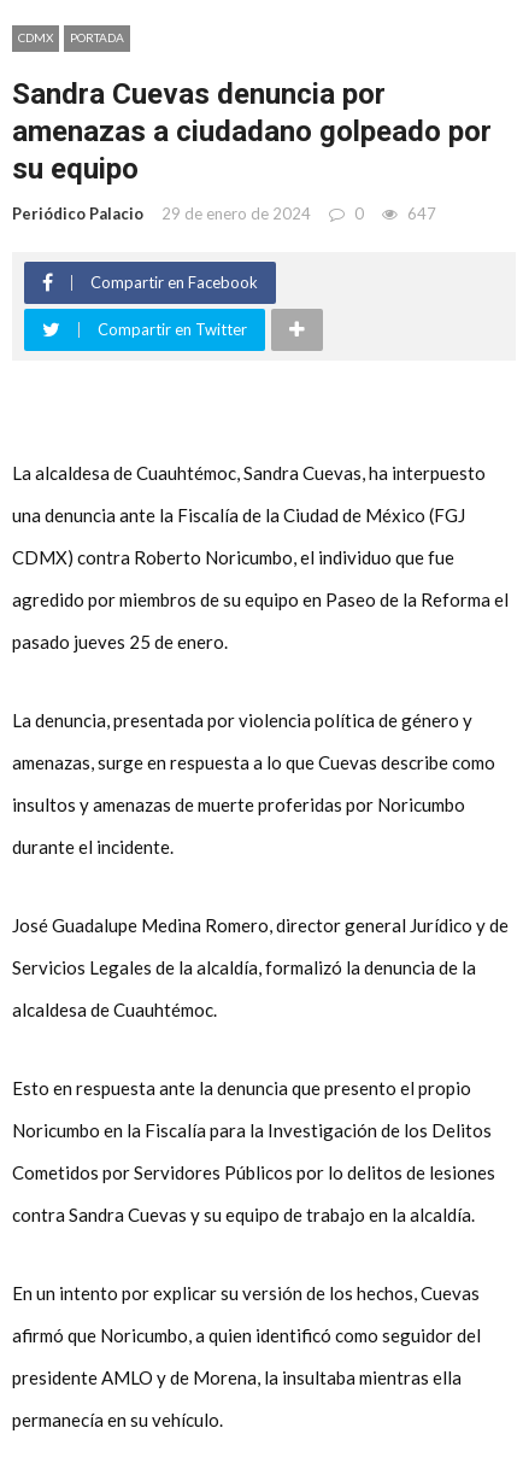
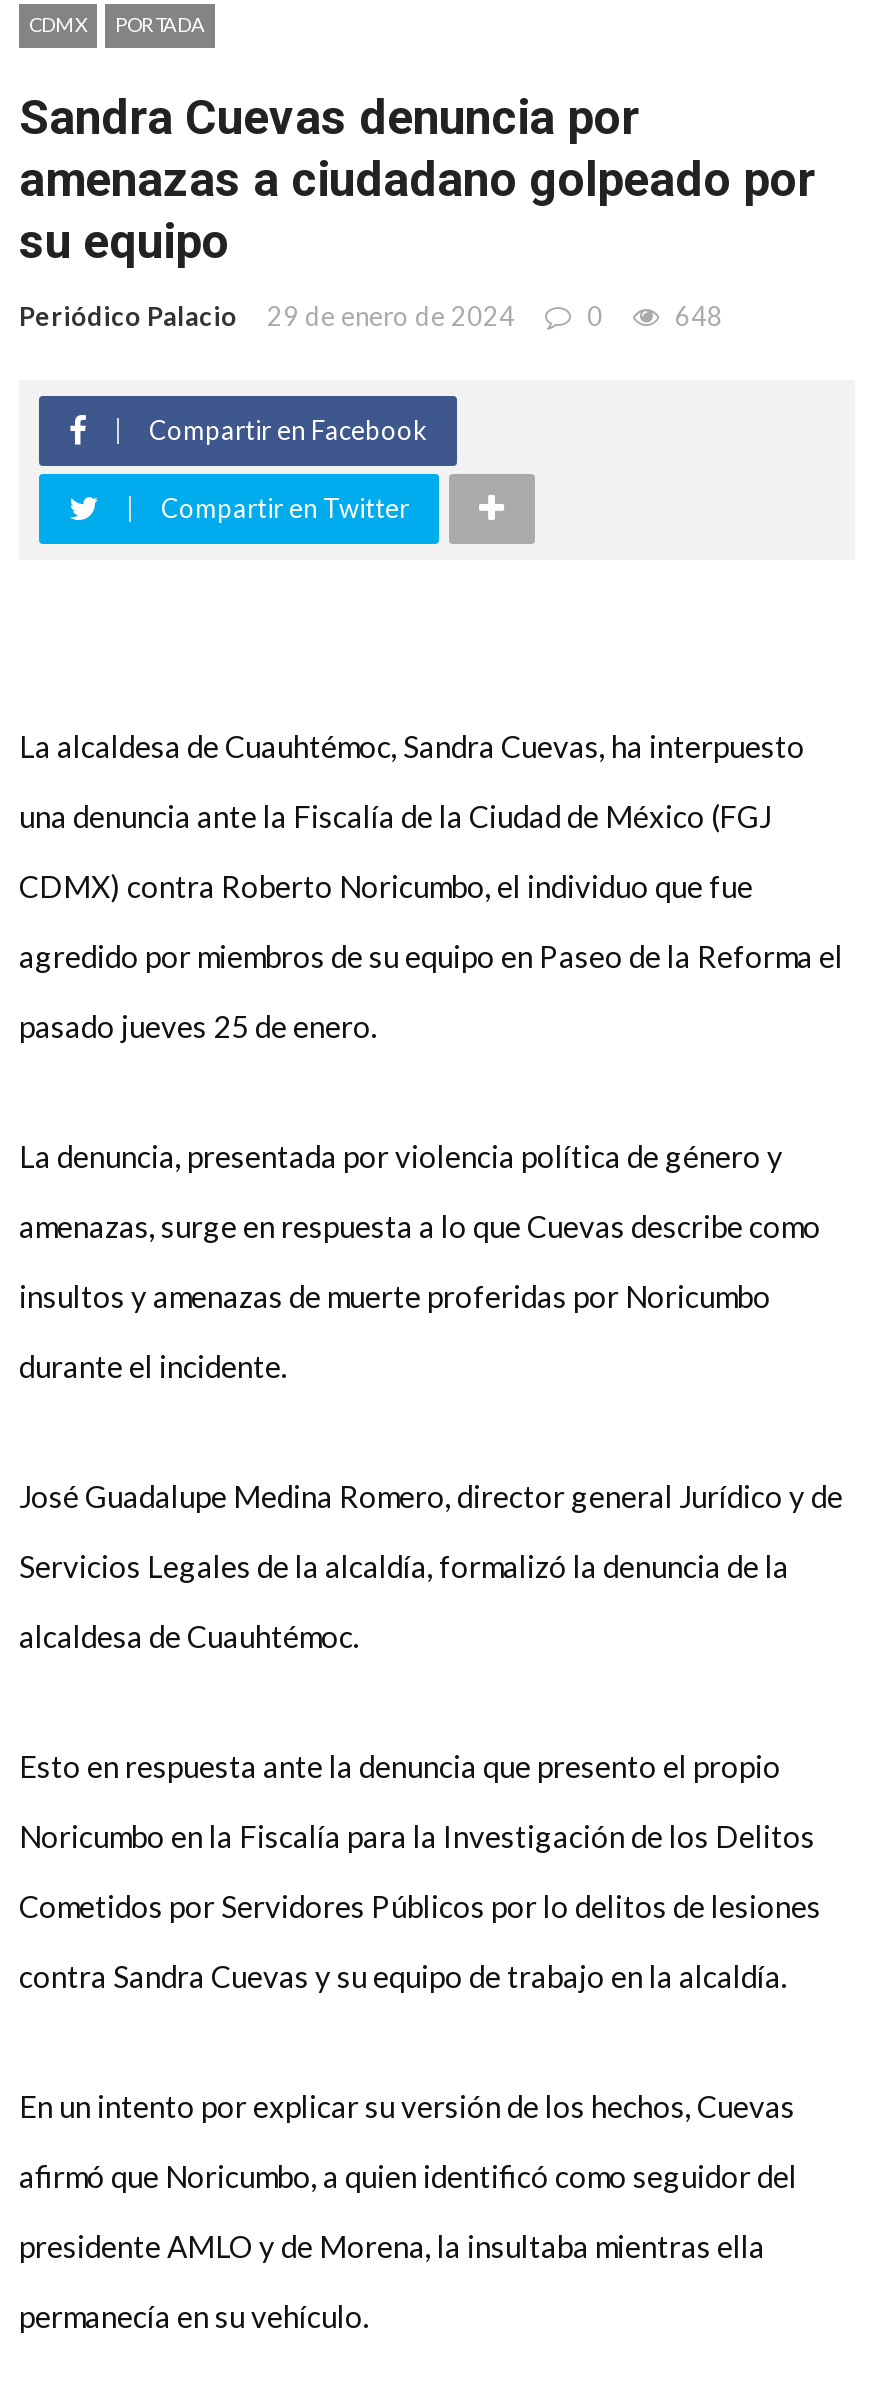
- 647
+ 648
